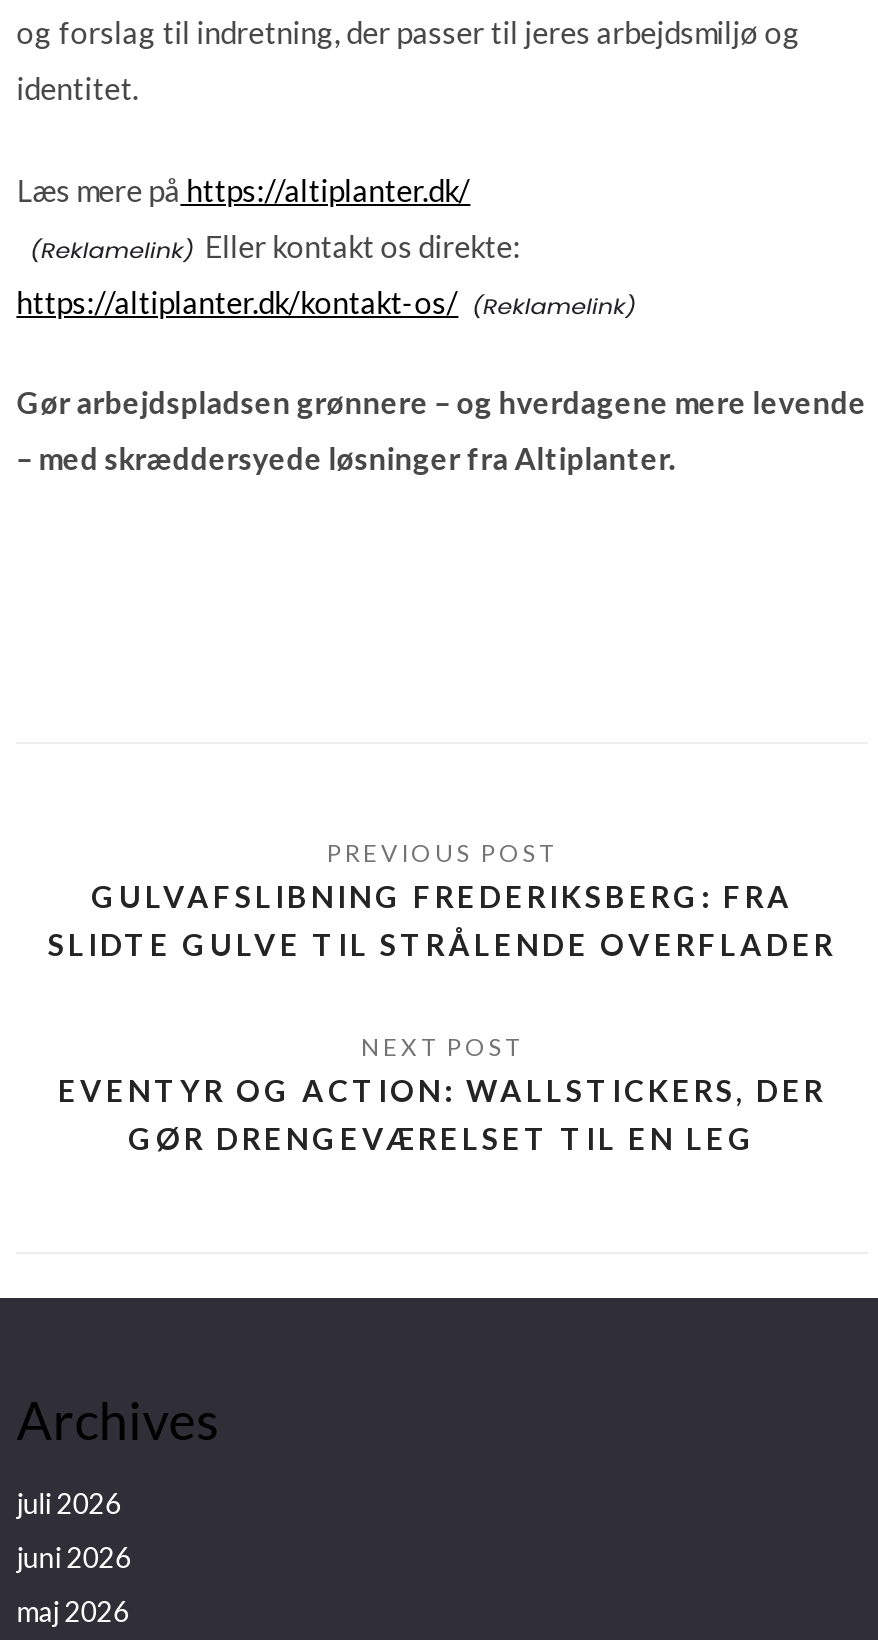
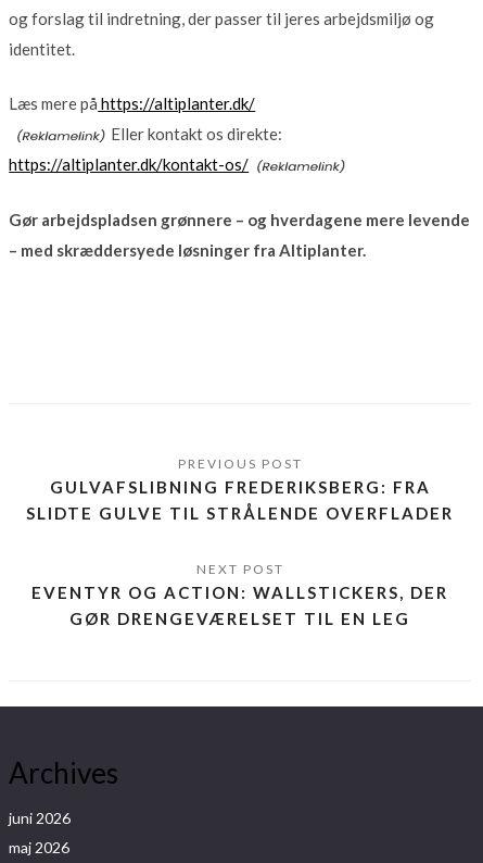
- juli 2026
